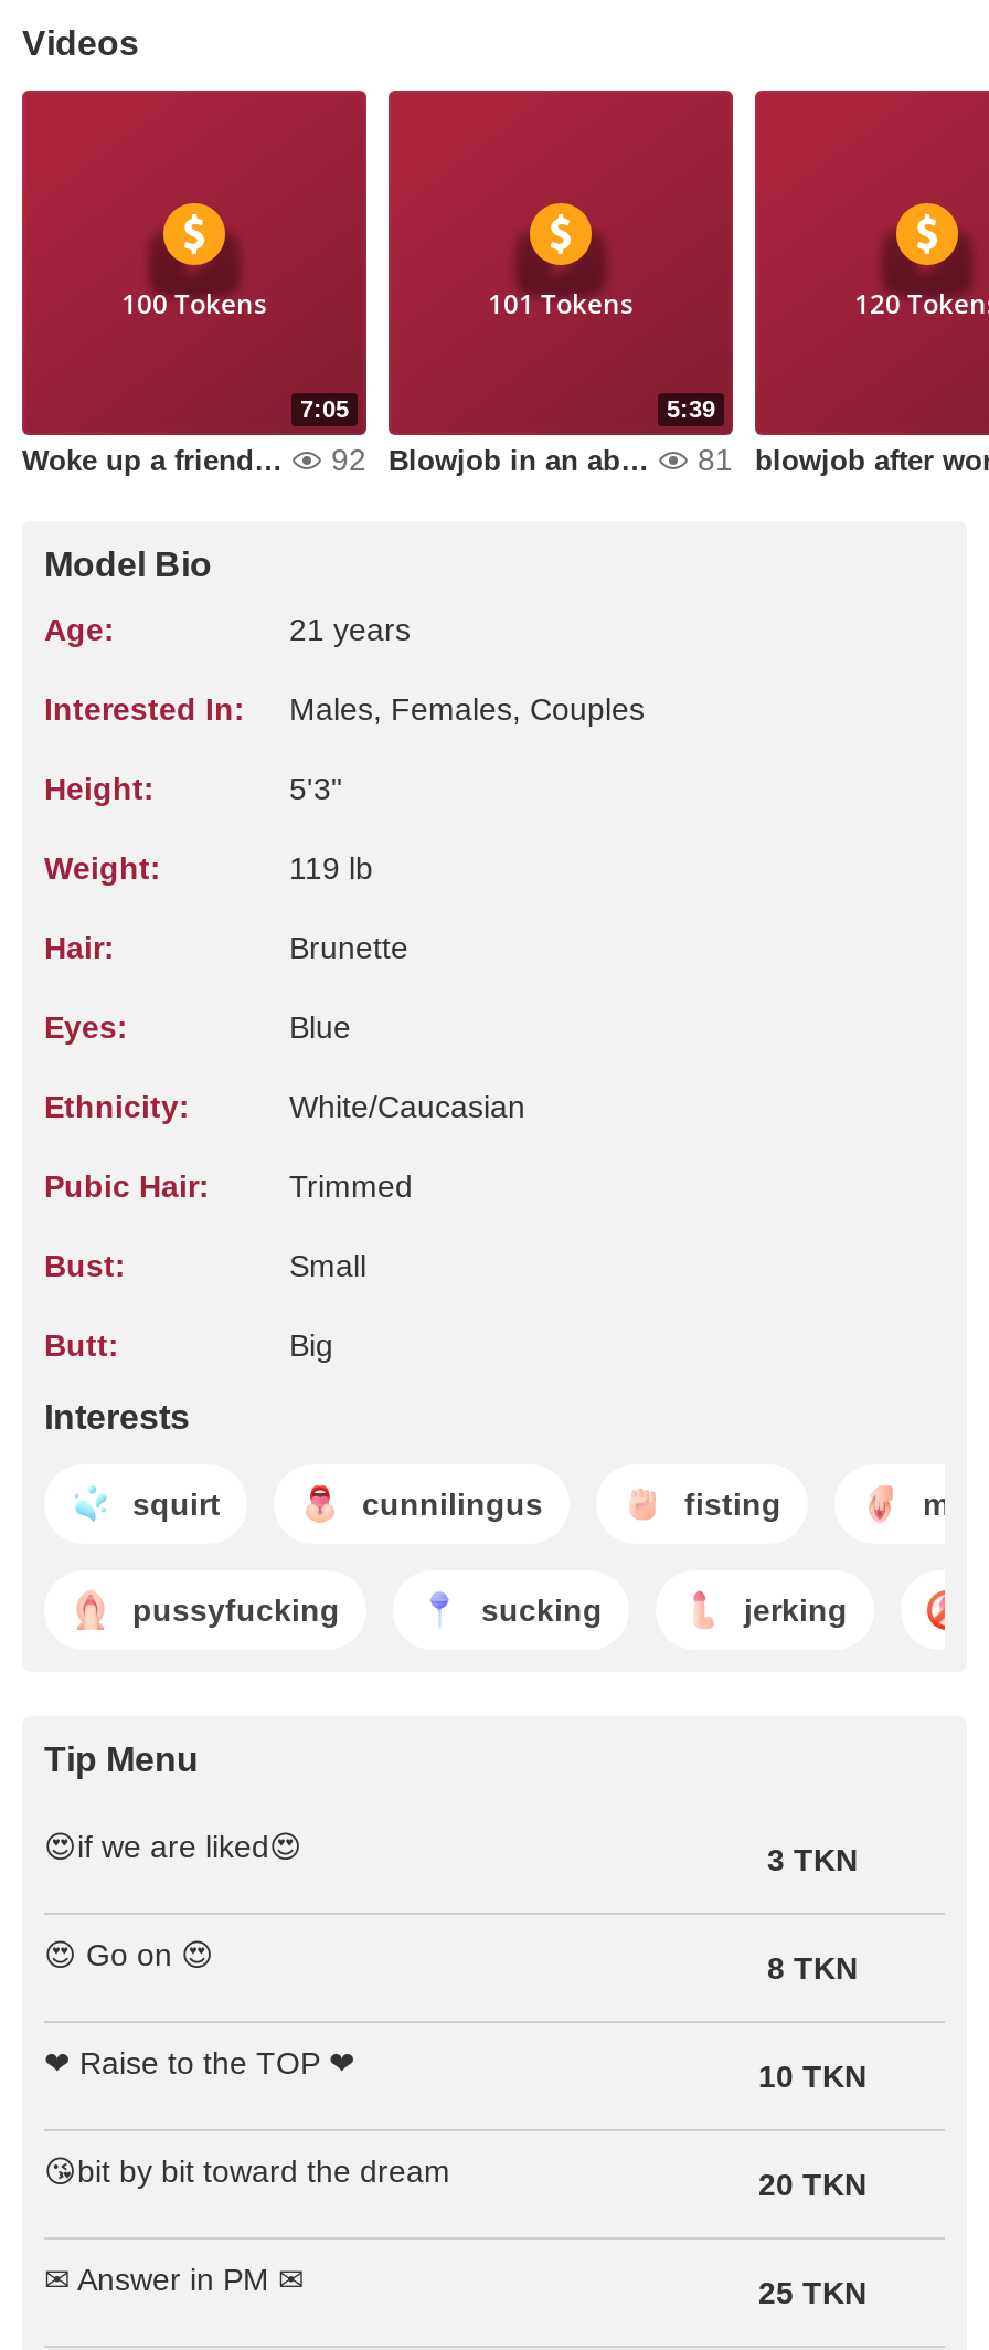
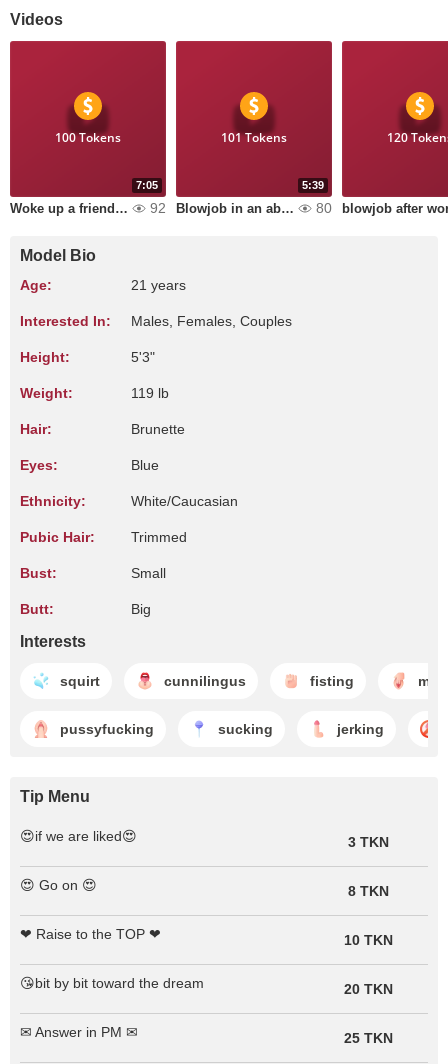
- 81
+ 80
